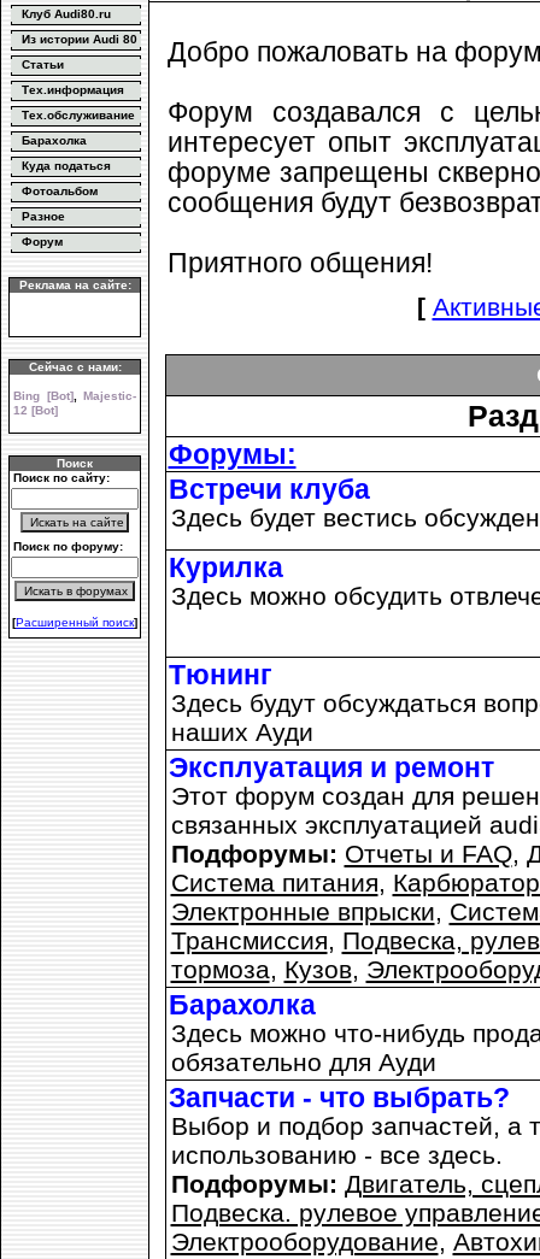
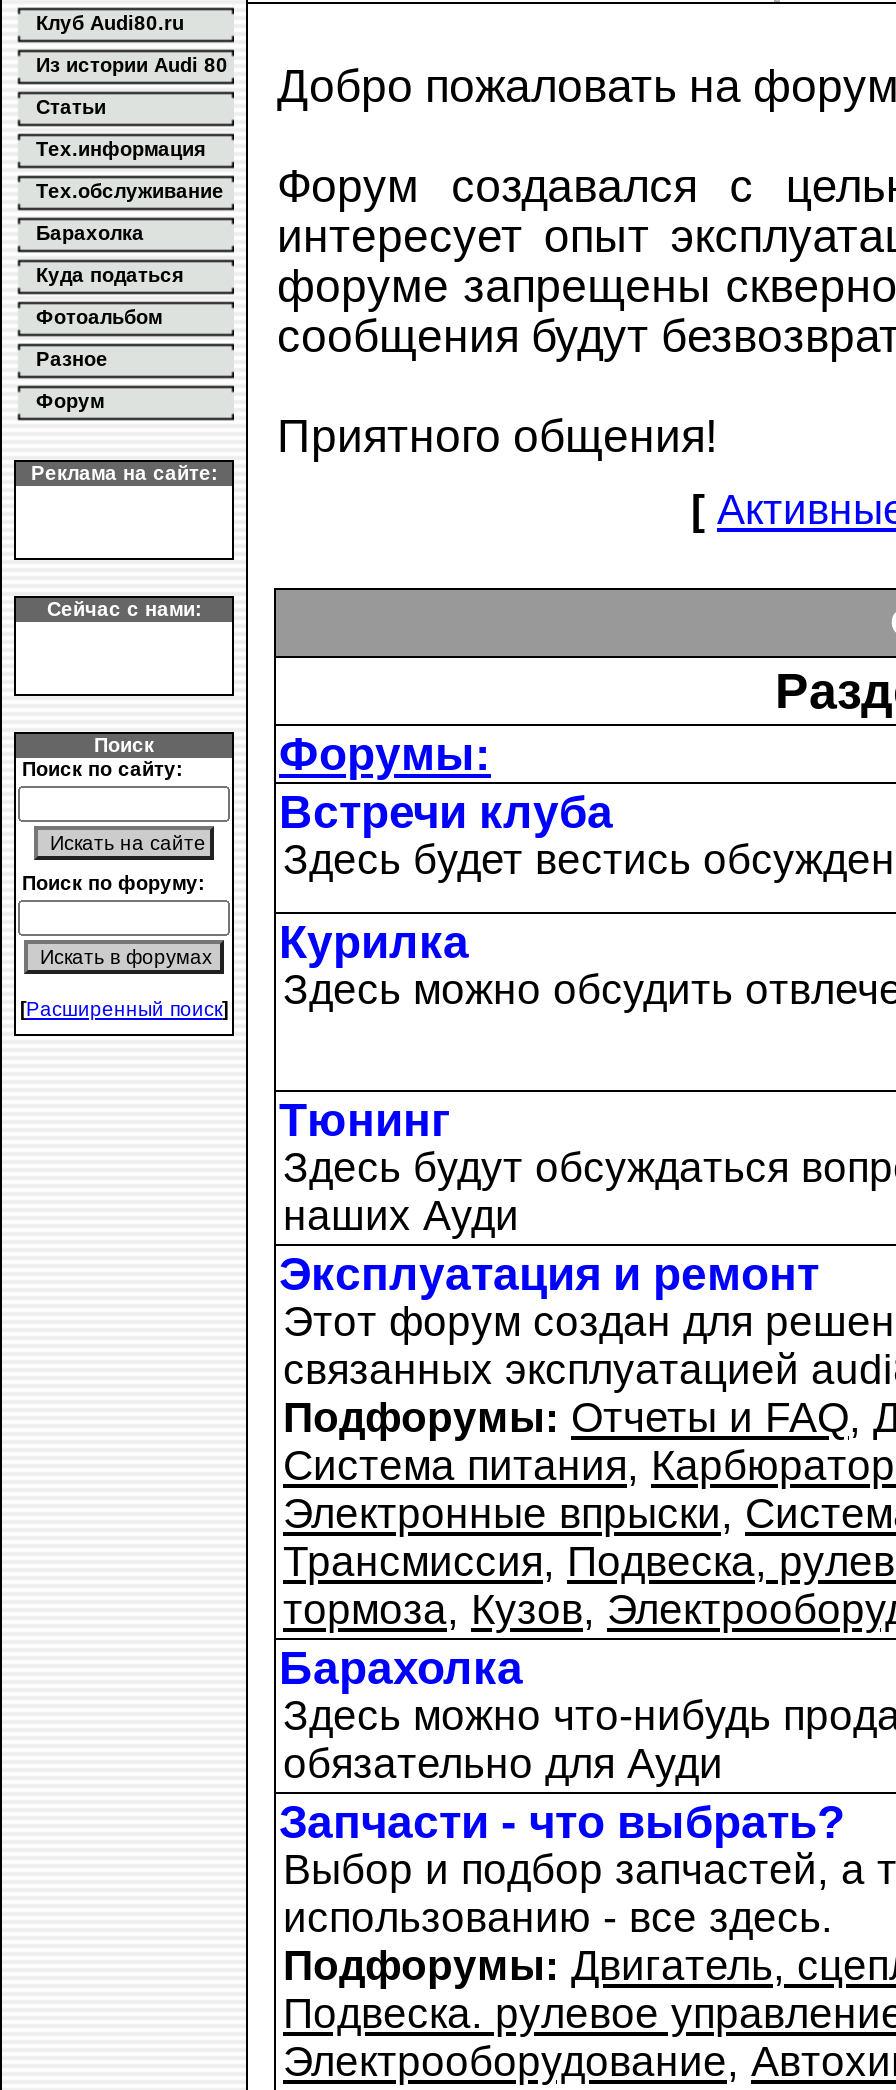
- Bing [Bot], Majestic-
- 12 [Bot]
